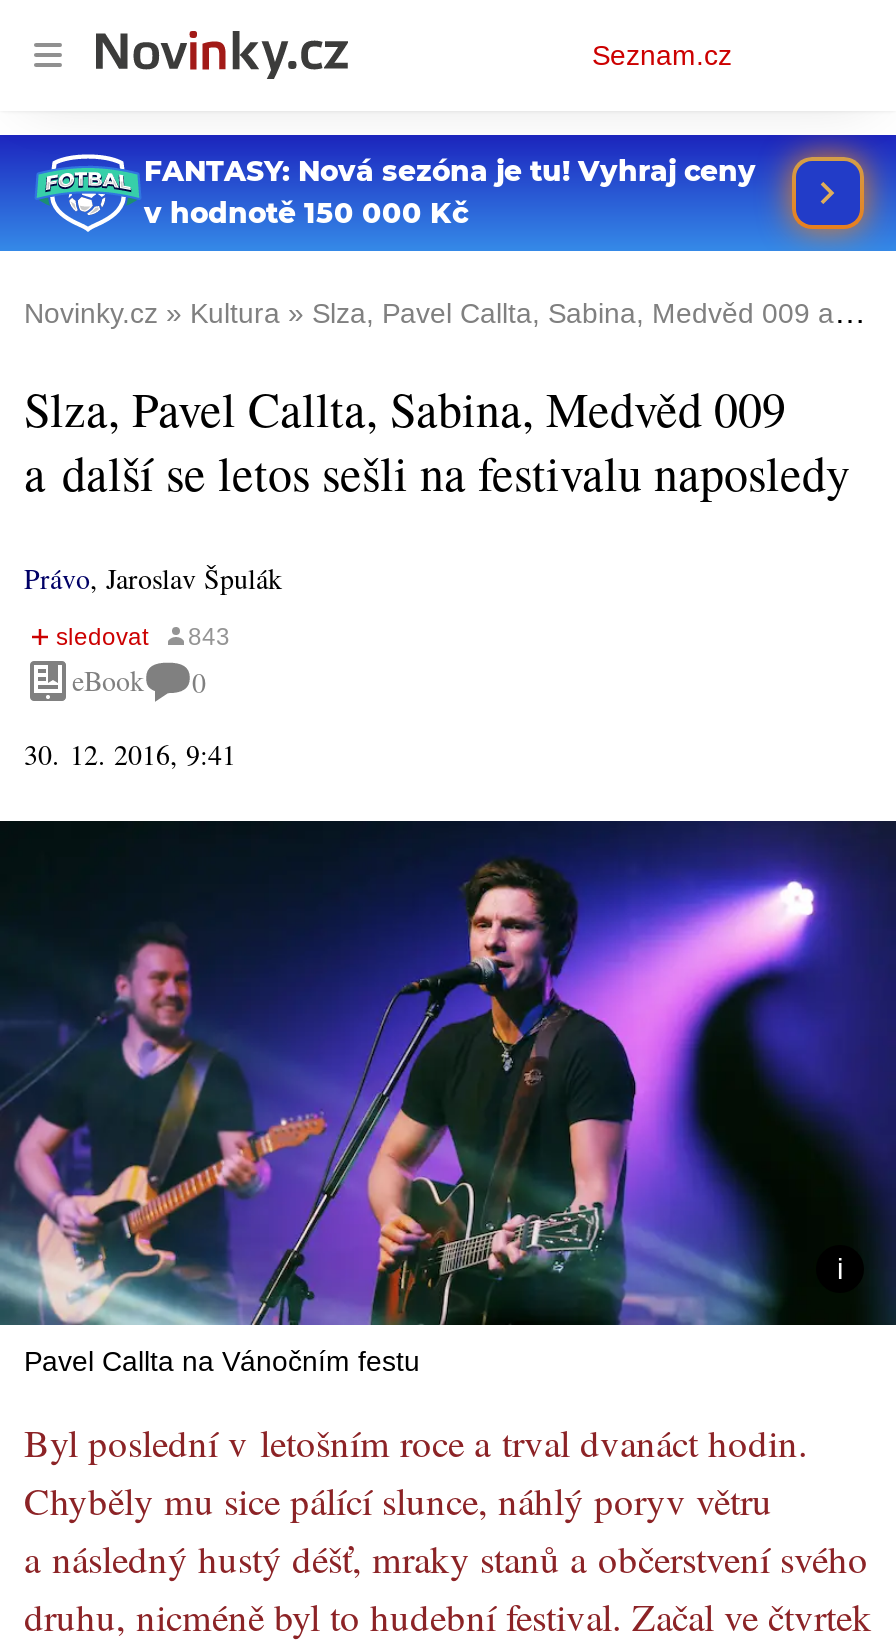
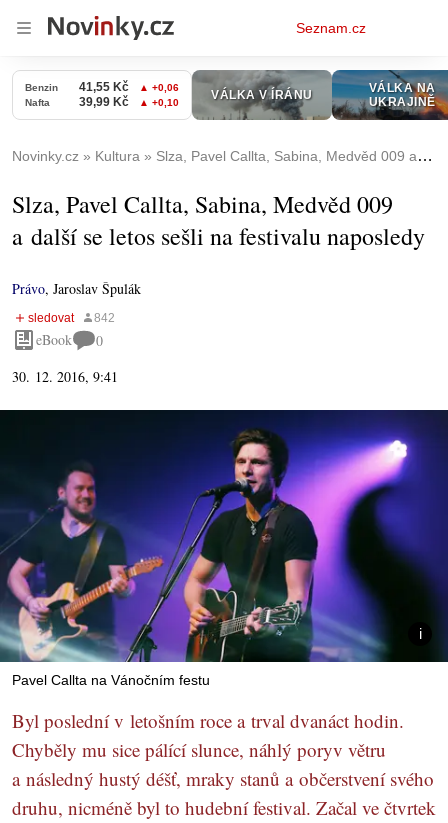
- [image]
+ [image]
